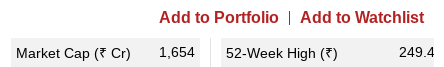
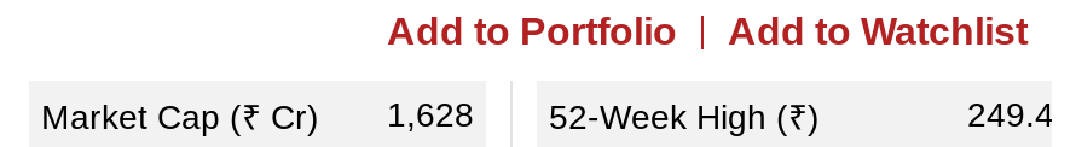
- Market Cap (₹ Cr) 1,654 52-Week High (₹)
+ Market Cap (₹ Cr) 1,628 52-Week High (₹)
